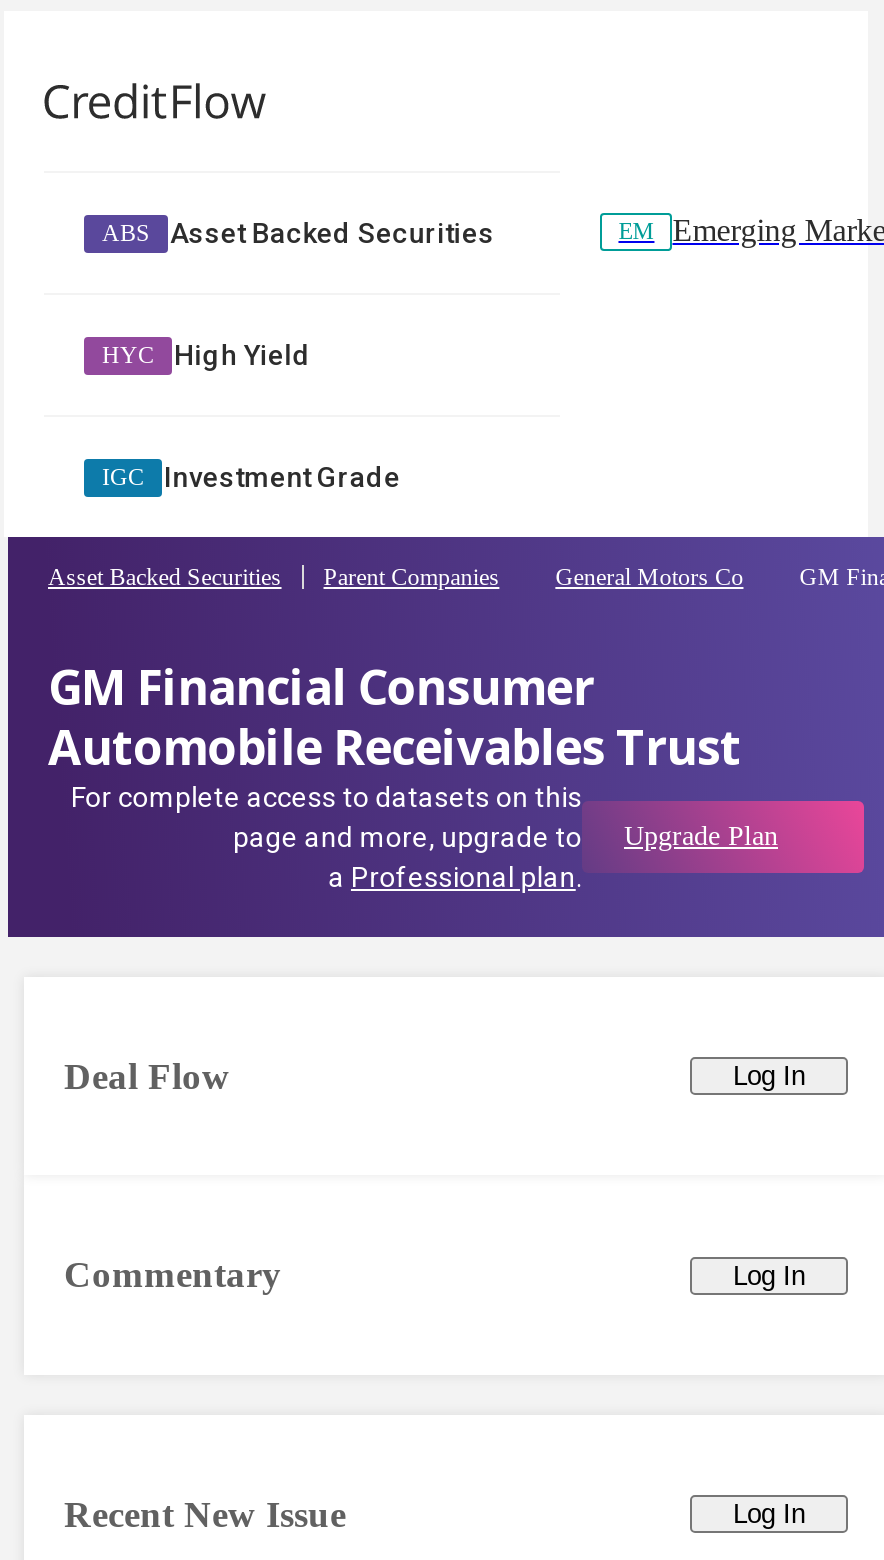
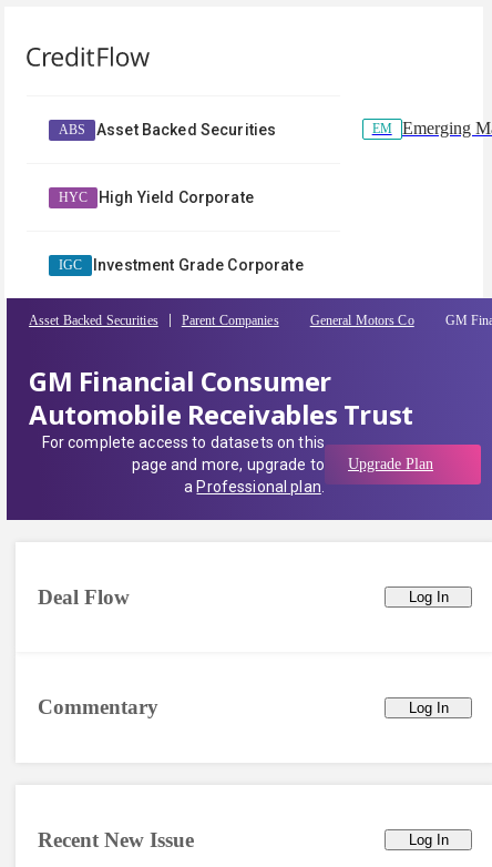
- High Yield
+ High Yield Corporate

- Investment Grade
+ Investment Grade Corporate
